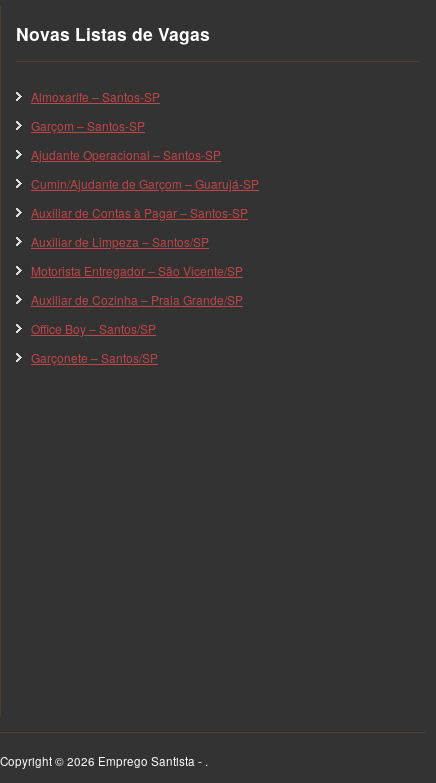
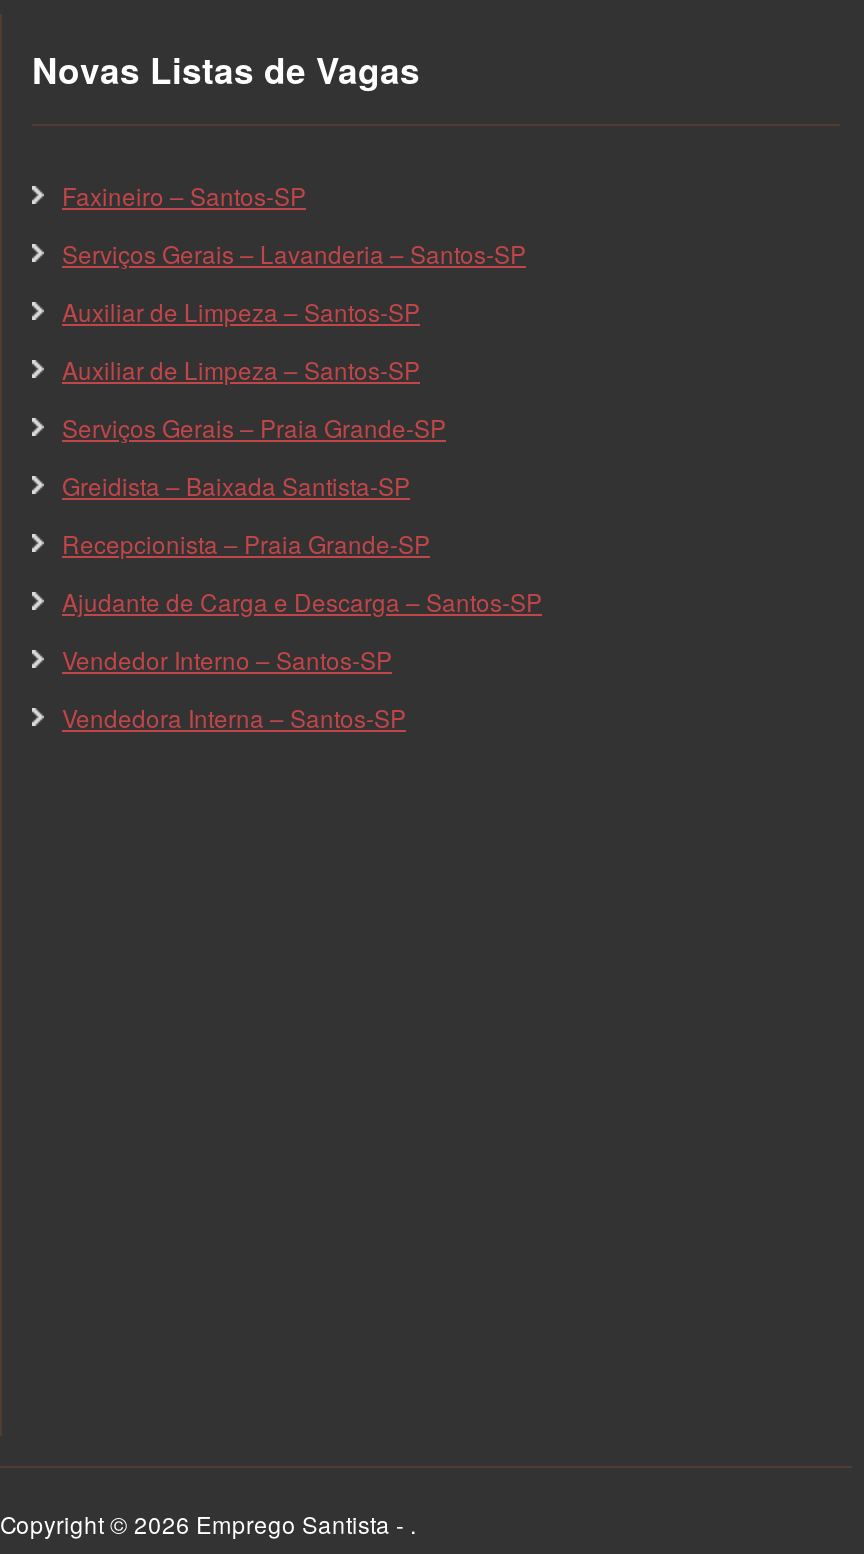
- Almoxarife – Santos-SP
+ Faxineiro – Santos-SP

- Garçom – Santos-SP
+ Serviços Gerais – Lavanderia – Santos-SP

- Ajudante Operacional – Santos-SP
+ Auxiliar de Limpeza – Santos-SP

- Cumin/Ajudante de Garçom – Guarujá-SP
+ Auxiliar de Limpeza – Santos-SP

- Auxiliar de Contas à Pagar – Santos-SP
+ Serviços Gerais – Praia Grande-SP

- Auxiliar de Limpeza – Santos/SP
+ Greidista – Baixada Santista-SP

- Motorista Entregador – São Vicente/SP
+ Recepcionista – Praia Grande-SP

- Auxiliar de Cozinha – Praia Grande/SP
+ Ajudante de Carga e Descarga – Santos-SP

- Office Boy – Santos/SP
+ Vendedor Interno – Santos-SP

- Garçonete – Santos/SP
+ Vendedora Interna – Santos-SP
